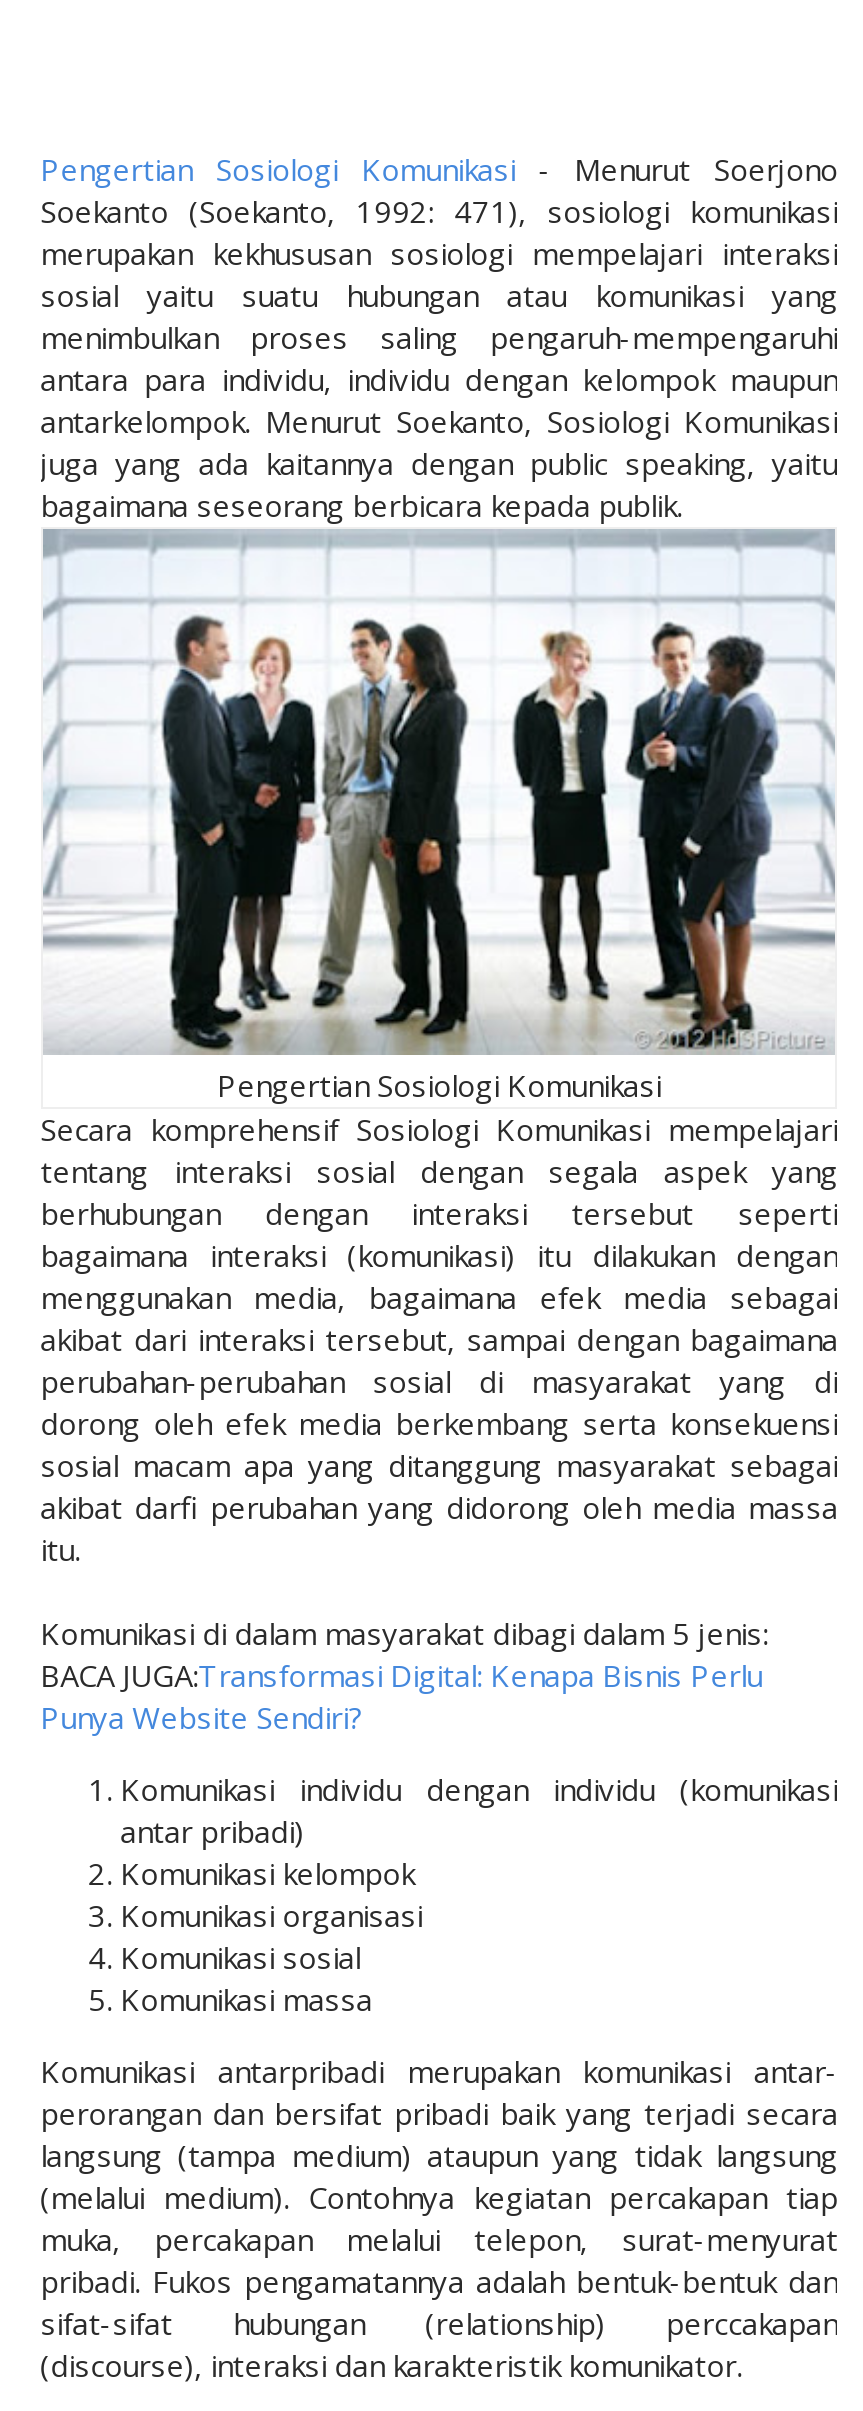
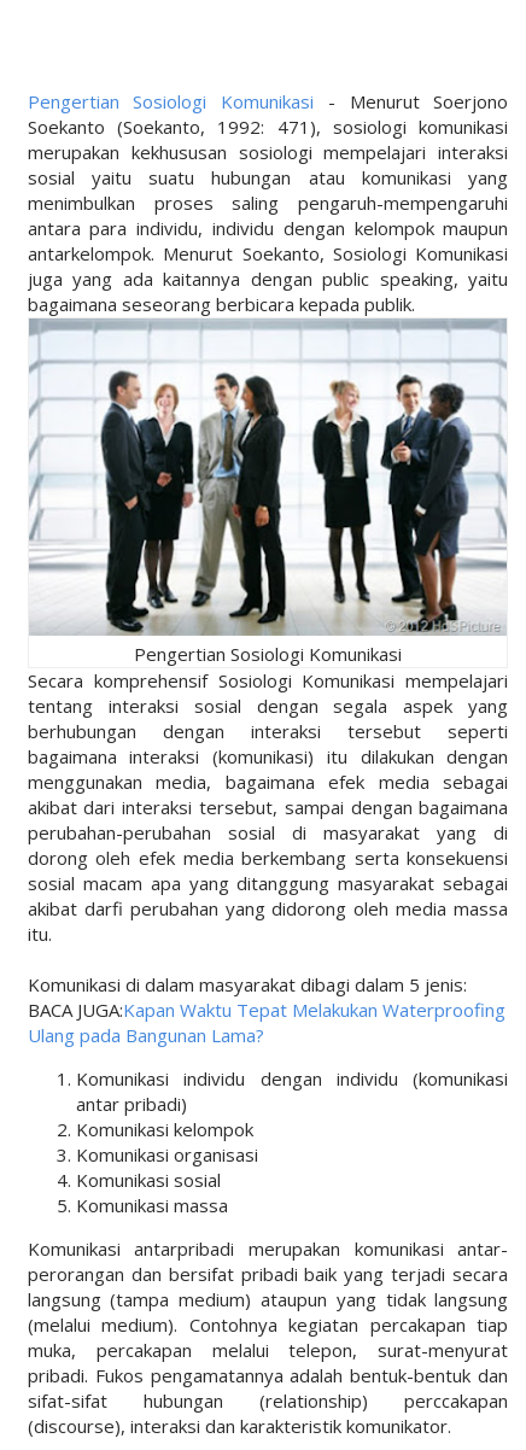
- BACA JUGA:Transformasi Digital: Kenapa Bisnis Perlu
- Punya Website Sendiri?
+ BACA JUGA:Kapan Waktu Tepat Melakukan Waterproofing
+ Ulang pada Bangunan Lama?
